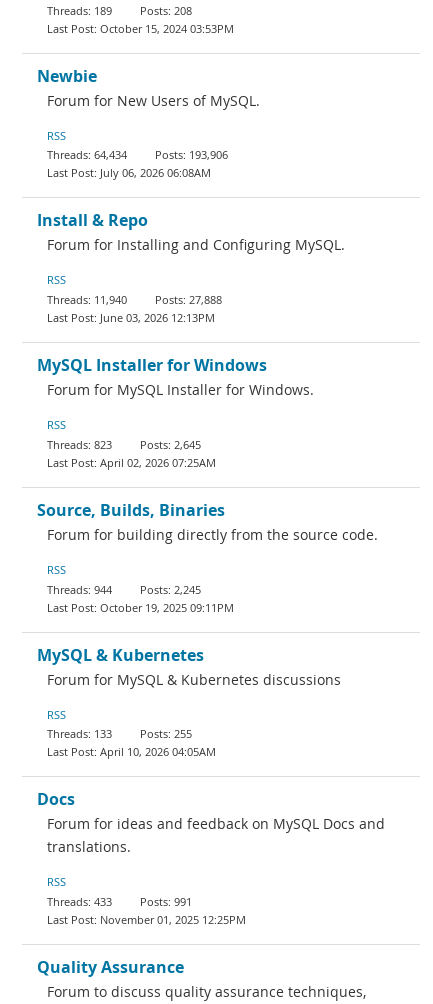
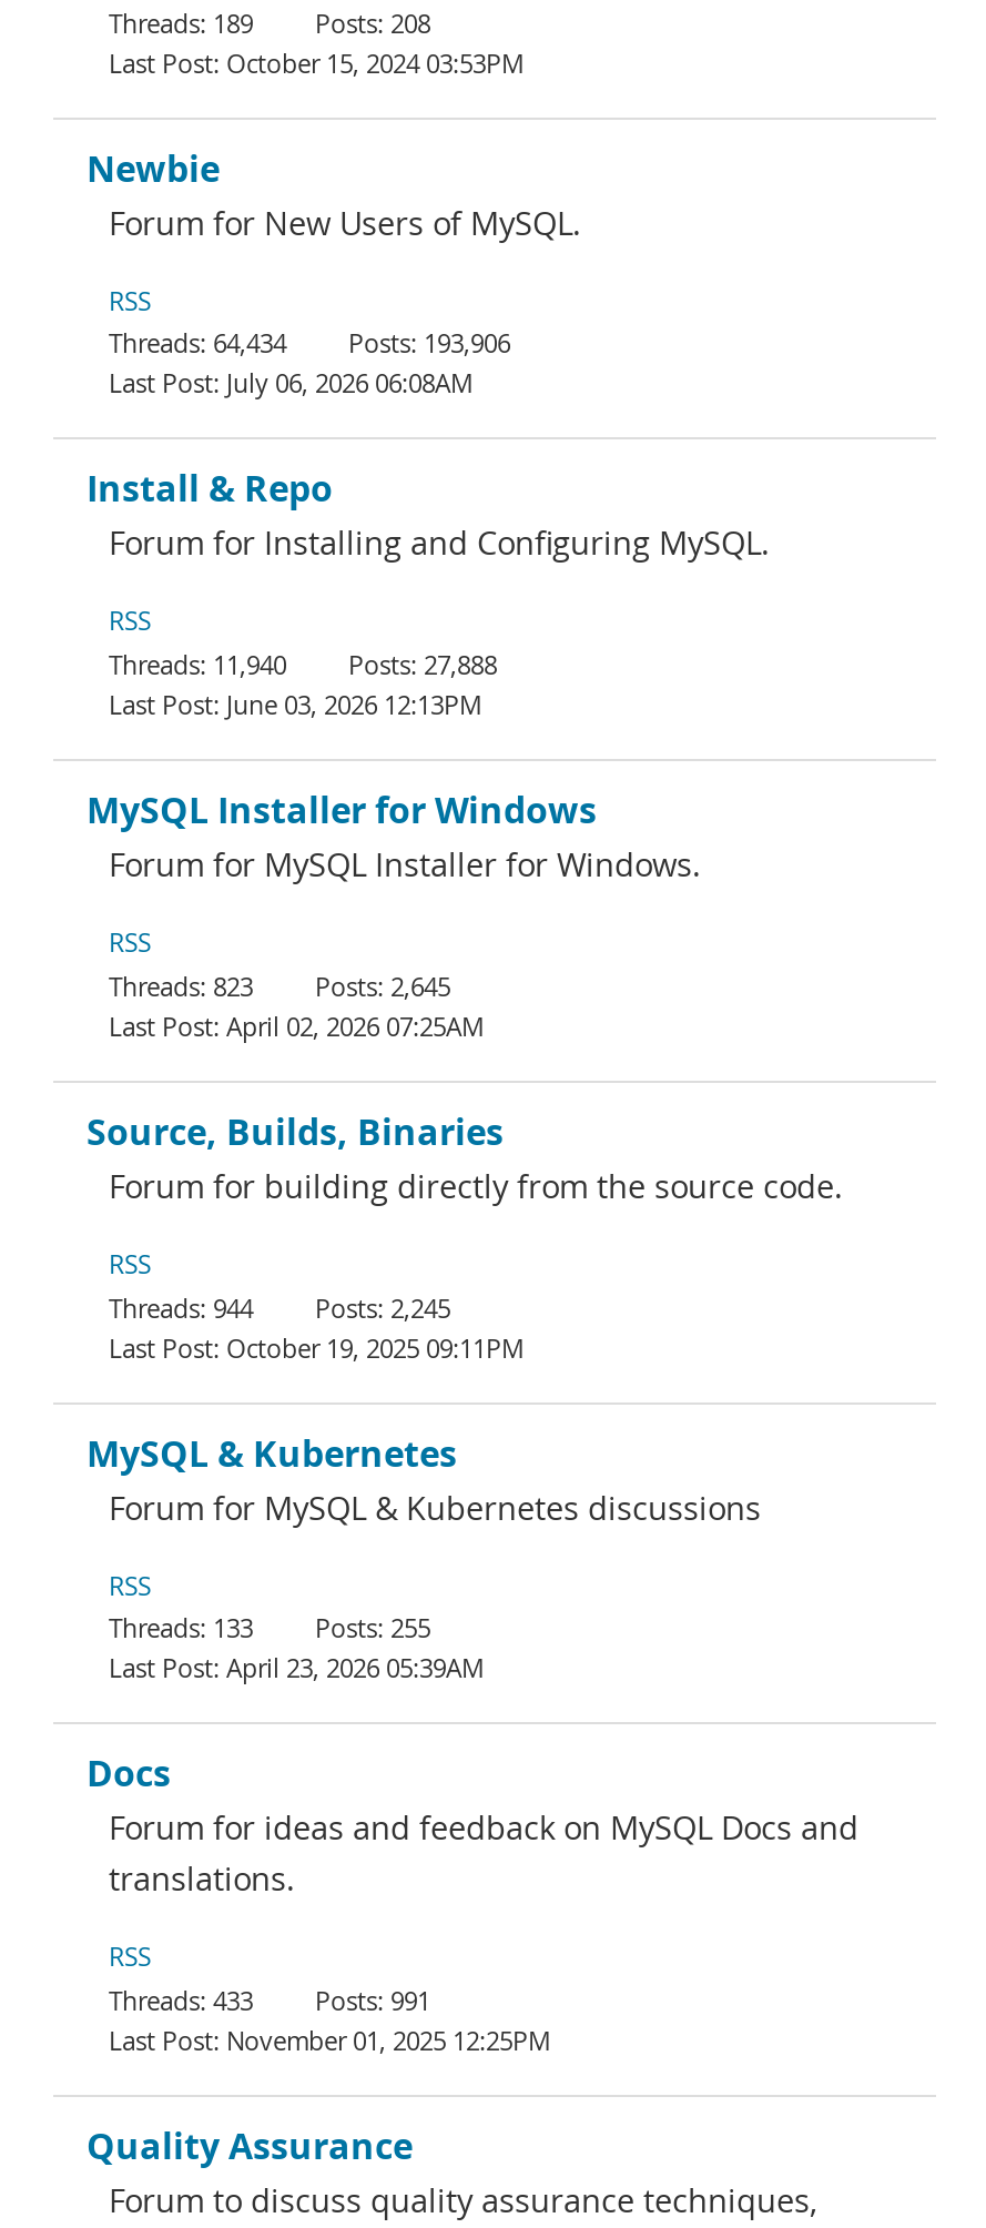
- April 10, 2026 04:05AM
+ April 23, 2026 05:39AM
